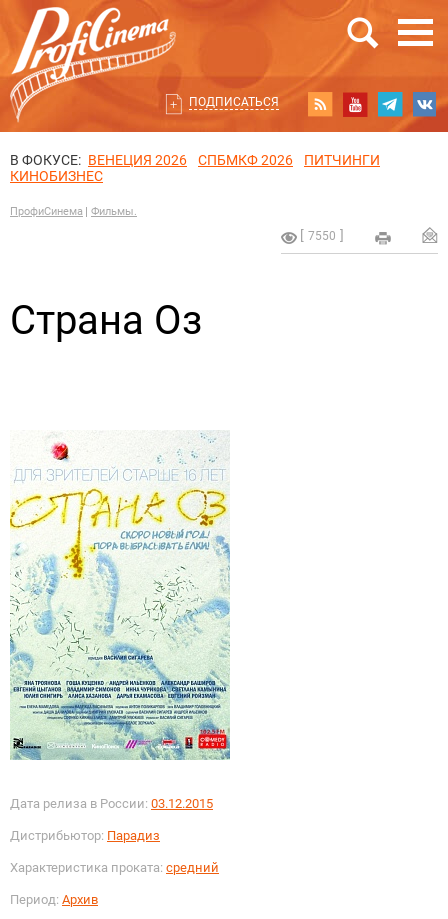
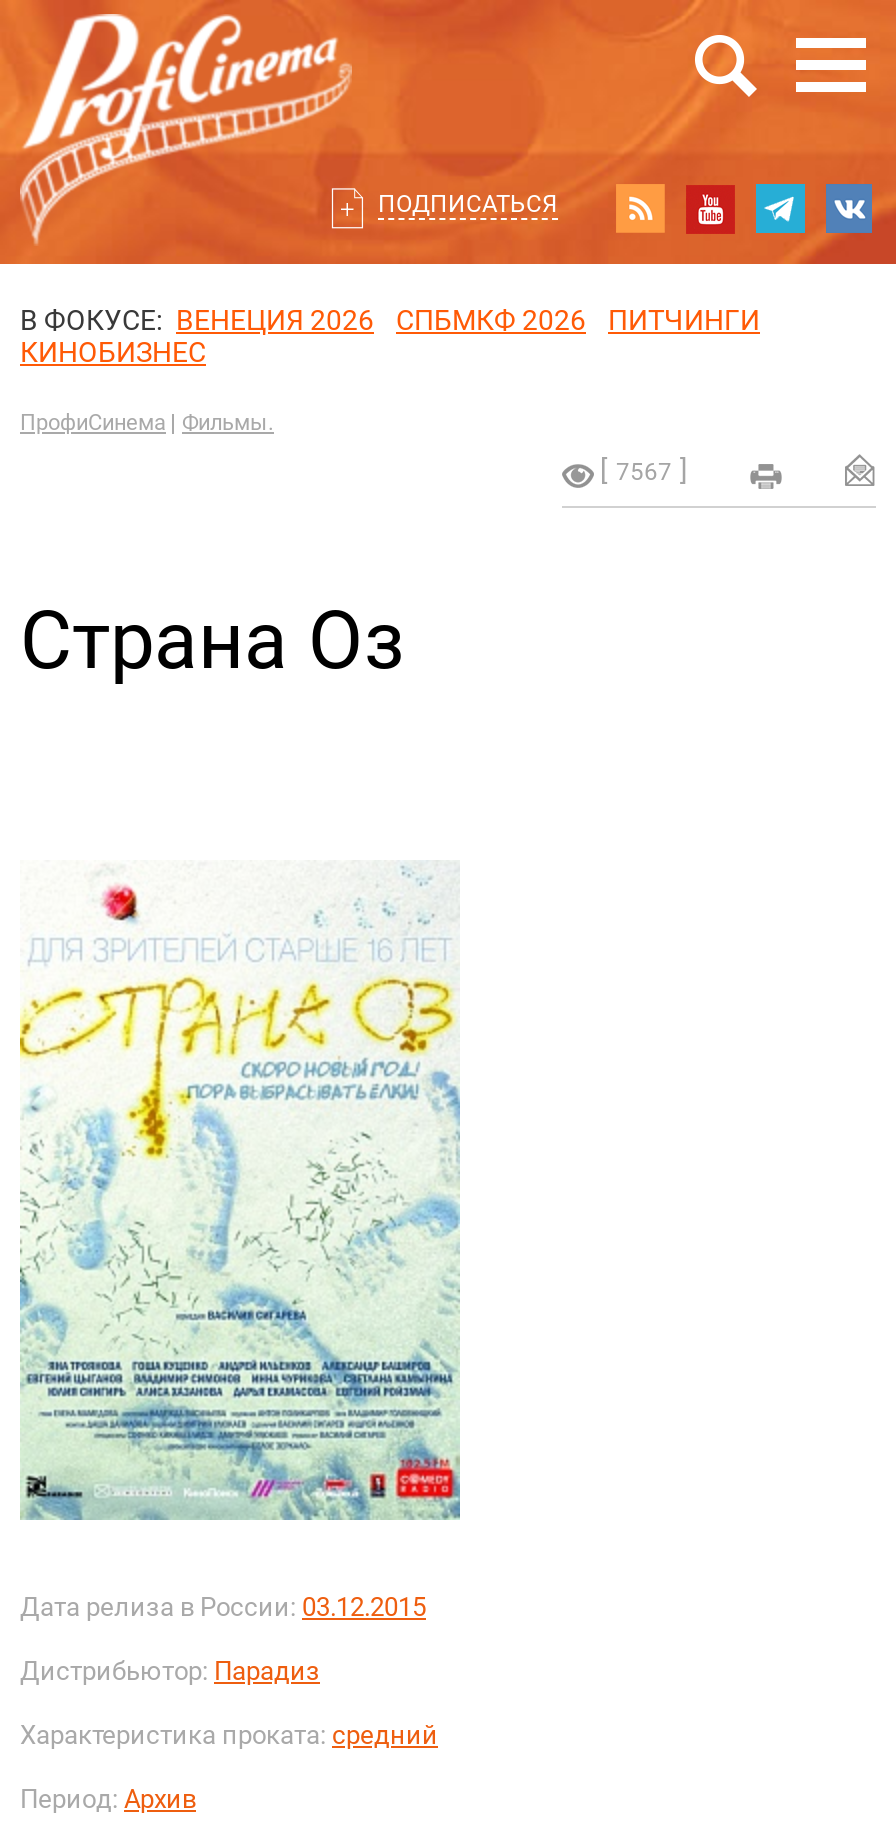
- 7550
+ 7567
